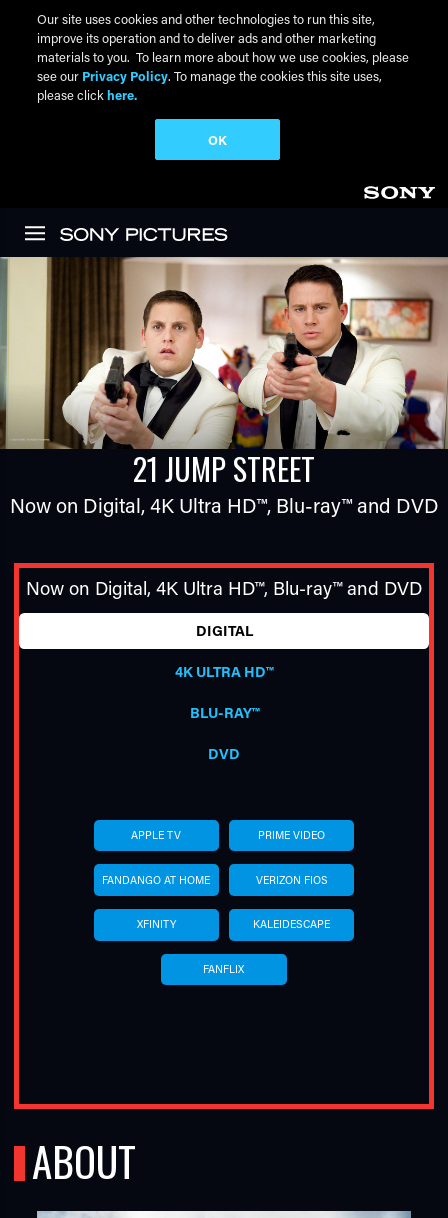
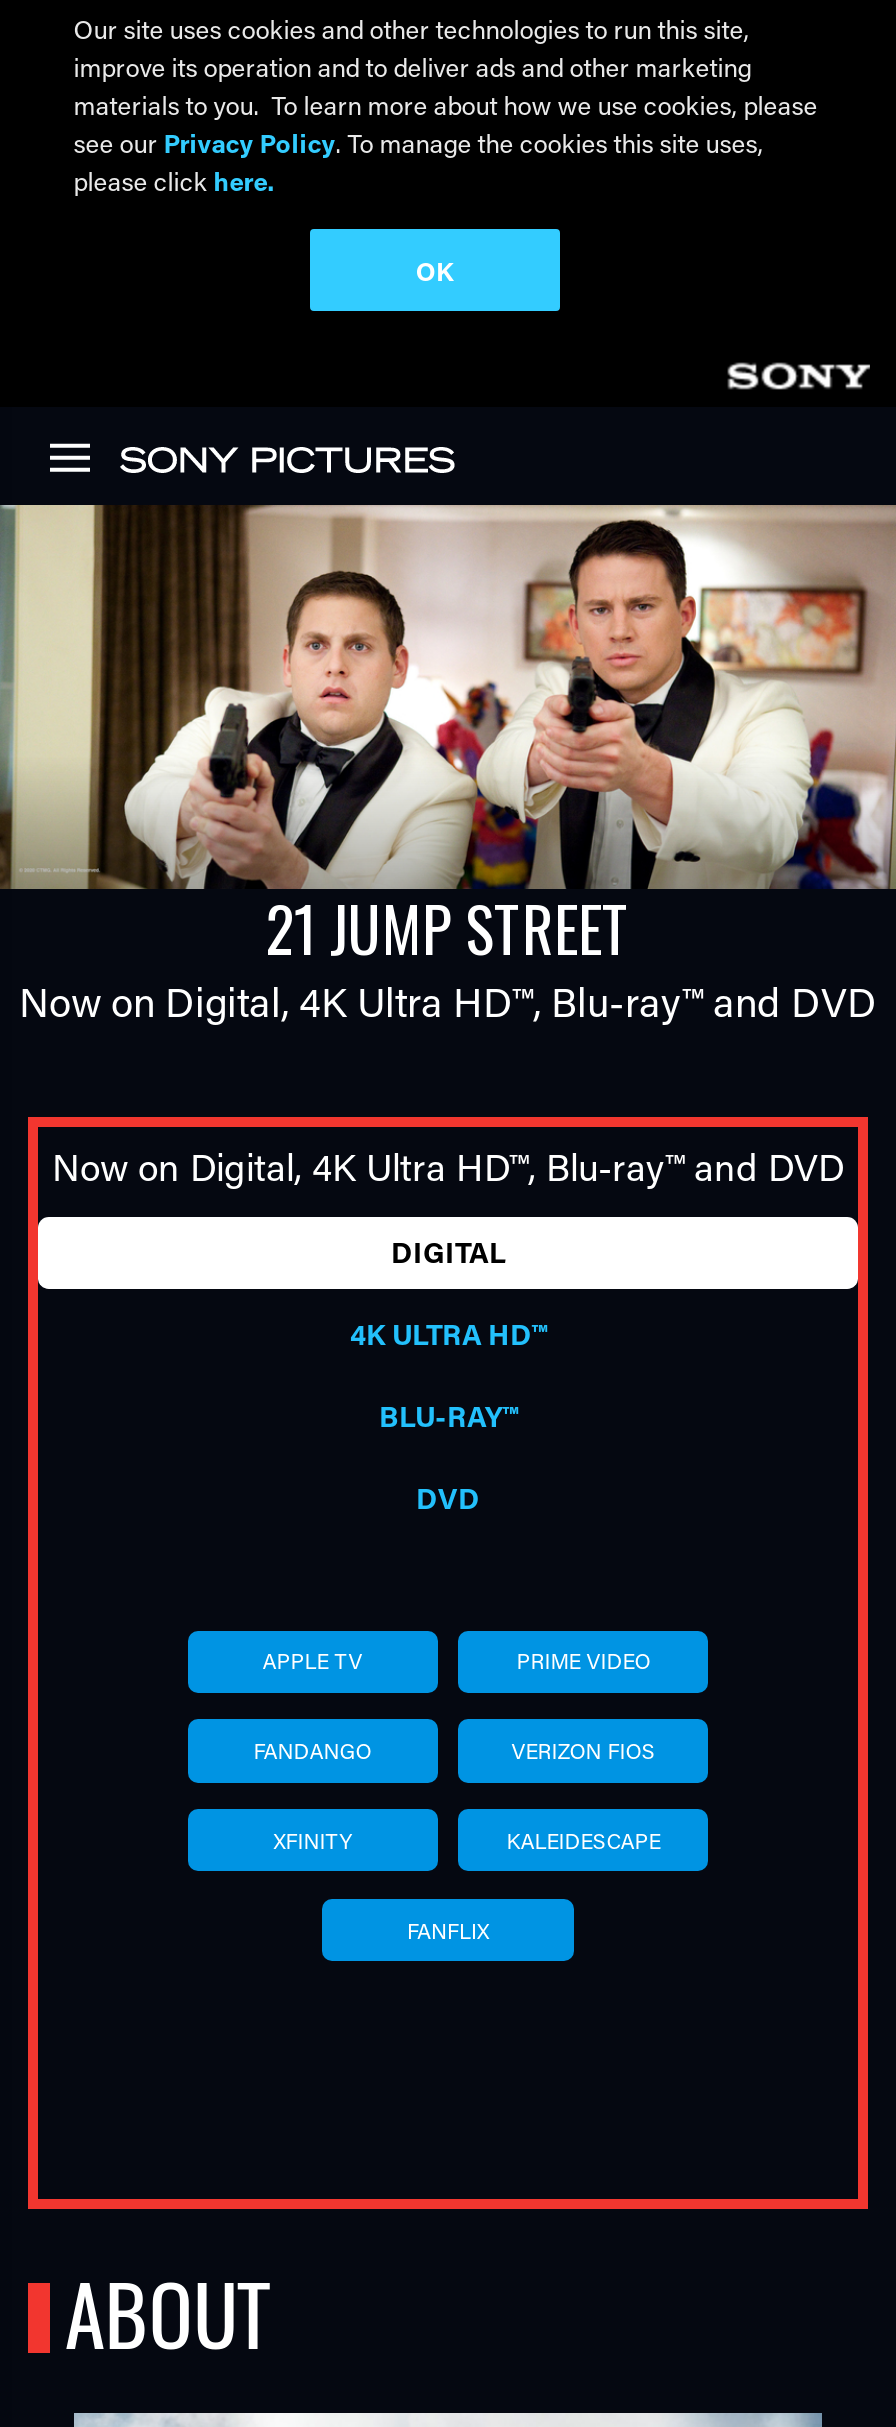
- FANDANGO AT HOME
+ FANDANGO
